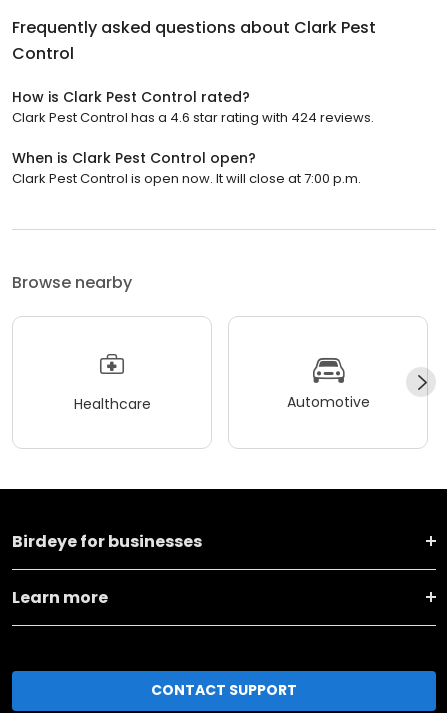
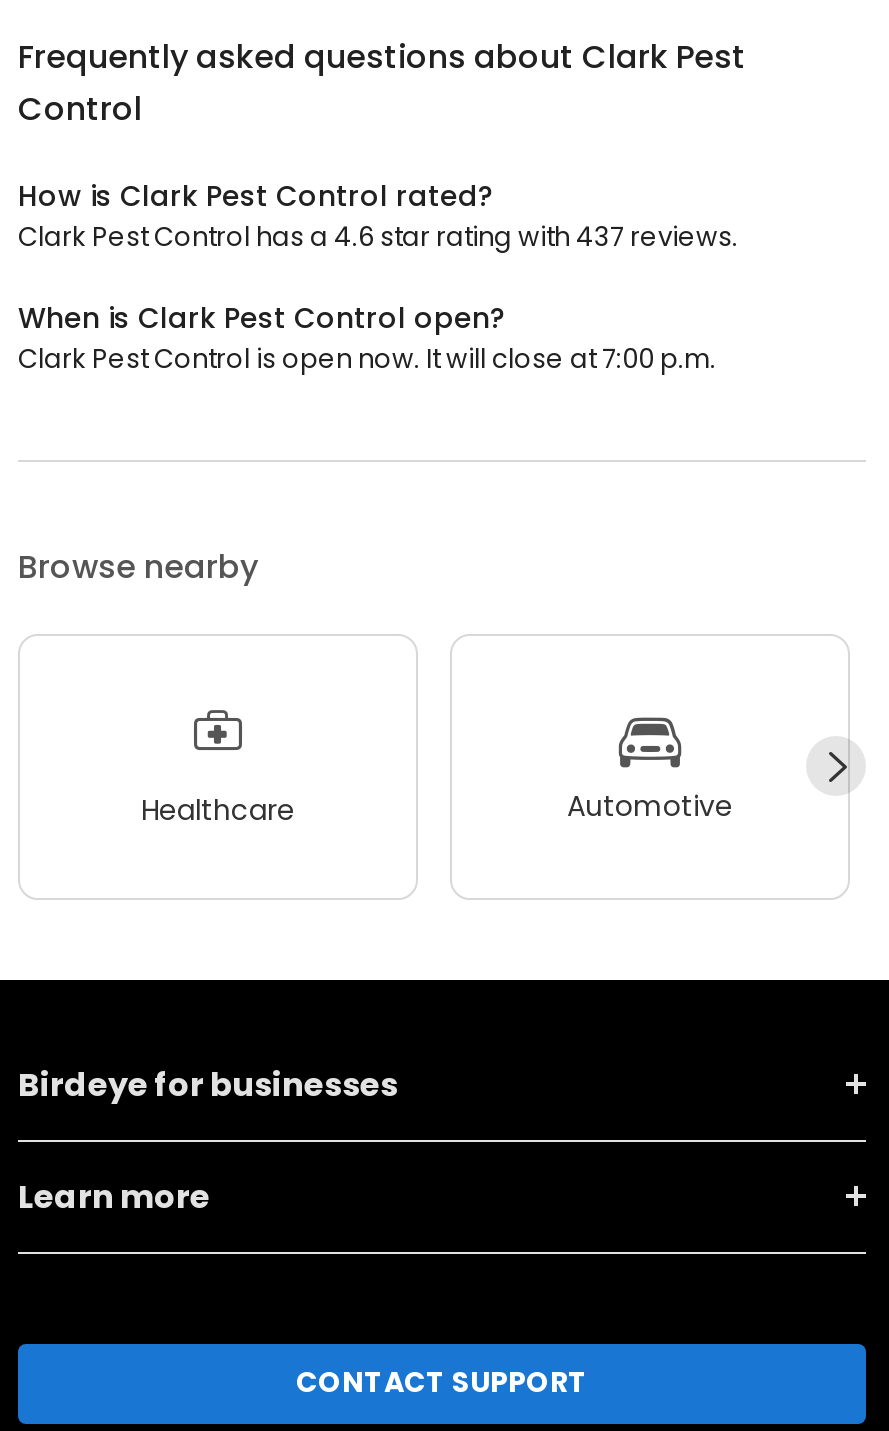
- Clark Pest Control has a 4.6 star rating with 424 reviews.
+ Clark Pest Control has a 4.6 star rating with 437 reviews.
